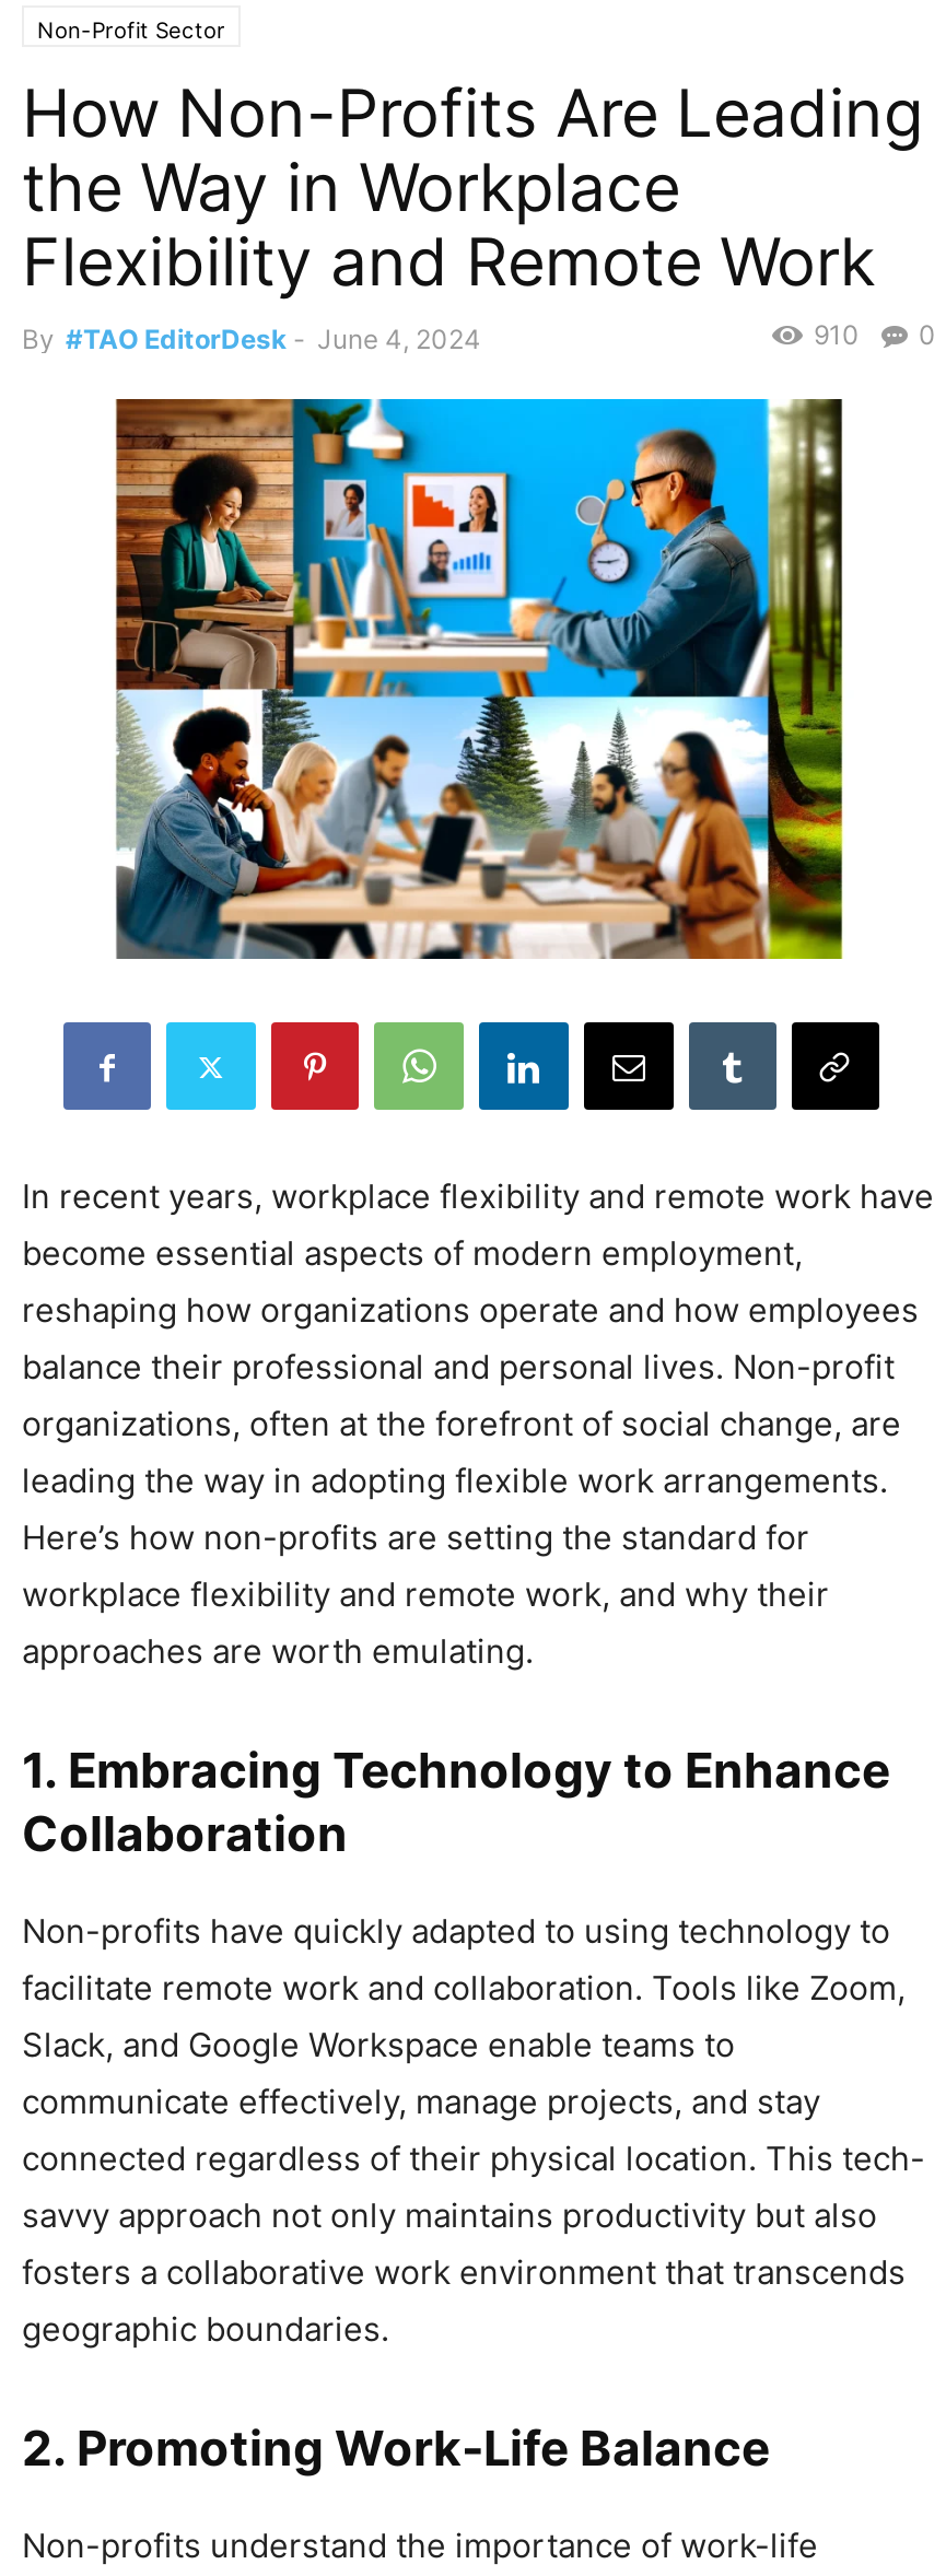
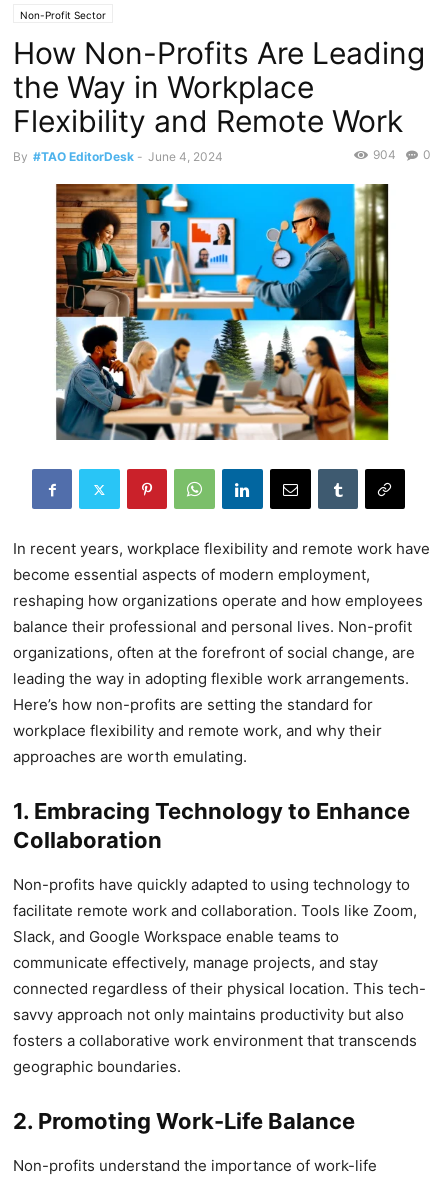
- 910 0
+ 904 0
